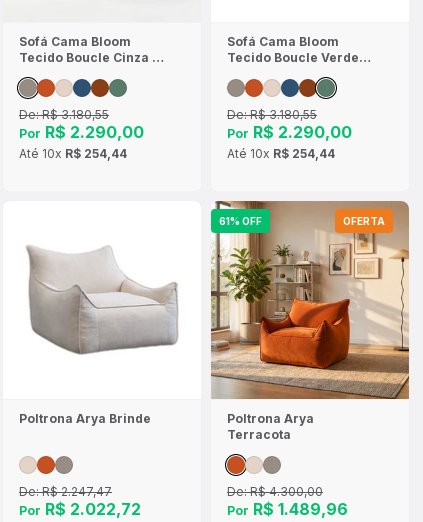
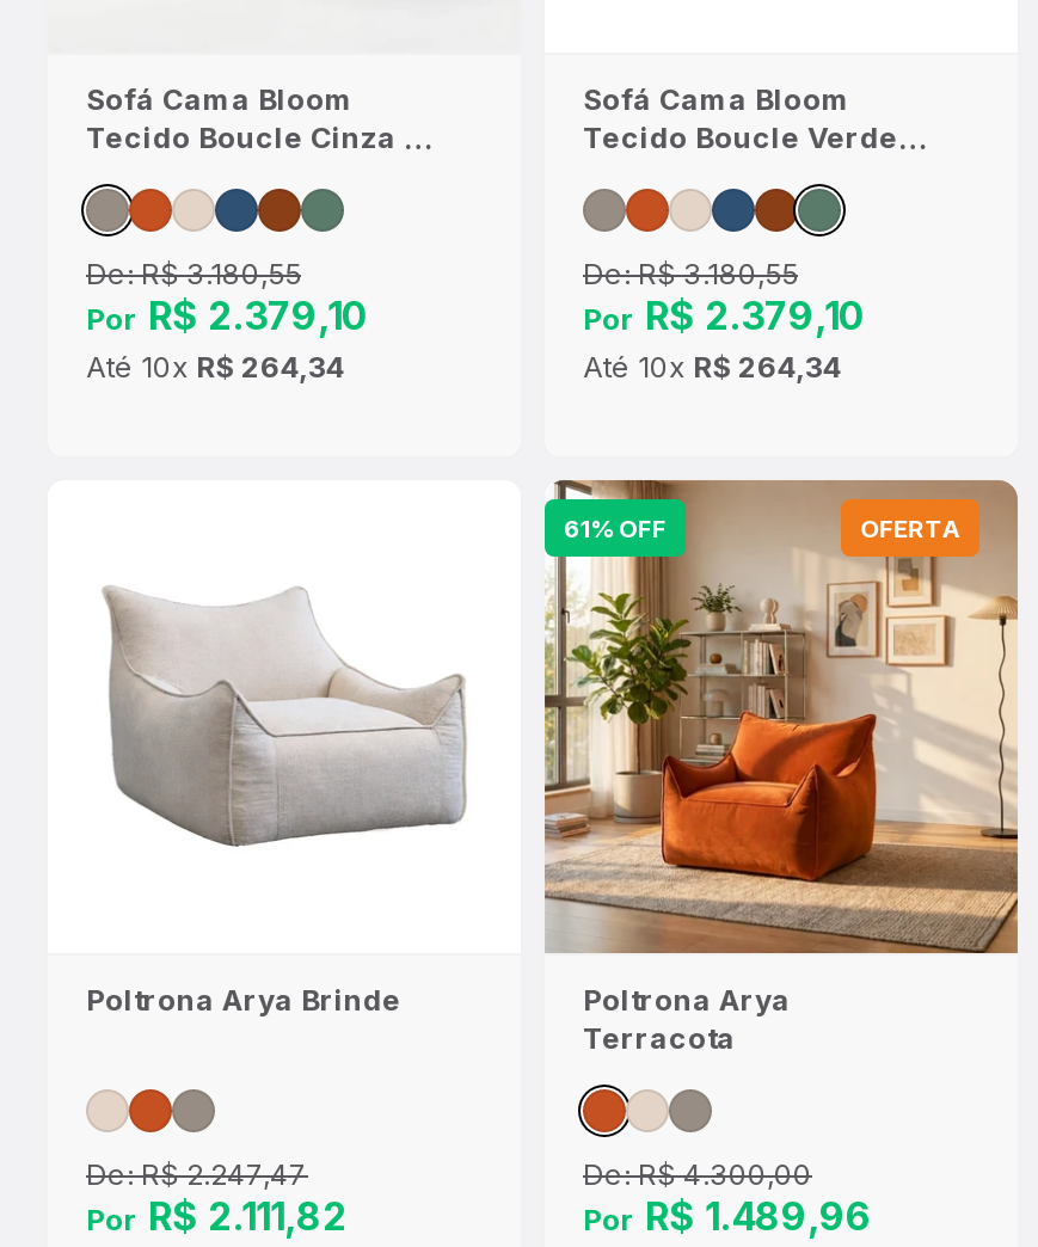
- Por R$ 2.290,00
+ Por R$ 2.379,10

- Por R$ 2.290,00
+ Por R$ 2.379,10

- Até 10x R$ 254,44
+ Até 10x R$ 264,34

- Até 10x R$ 254,44
+ Até 10x R$ 264,34

- Por R$ 2.022,72
+ Por R$ 2.111,82
